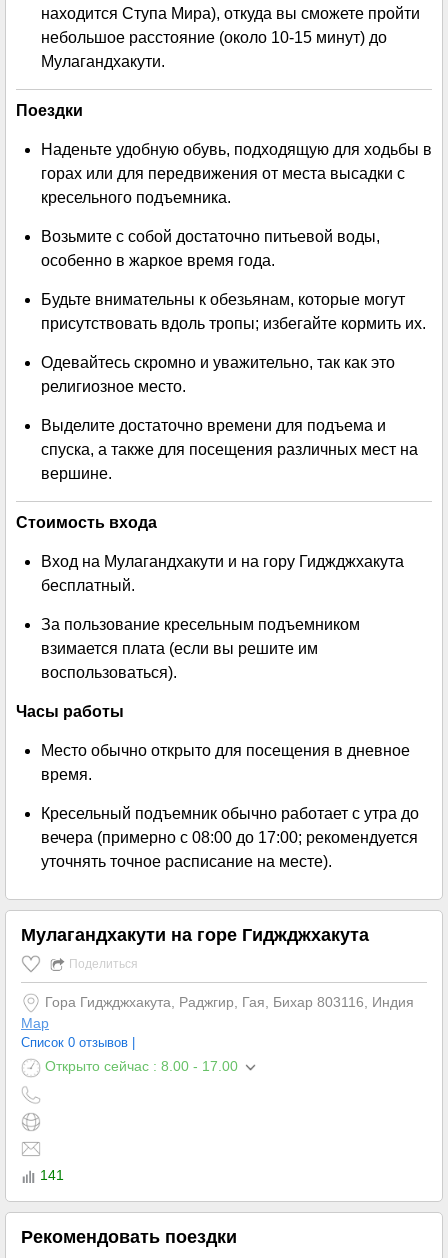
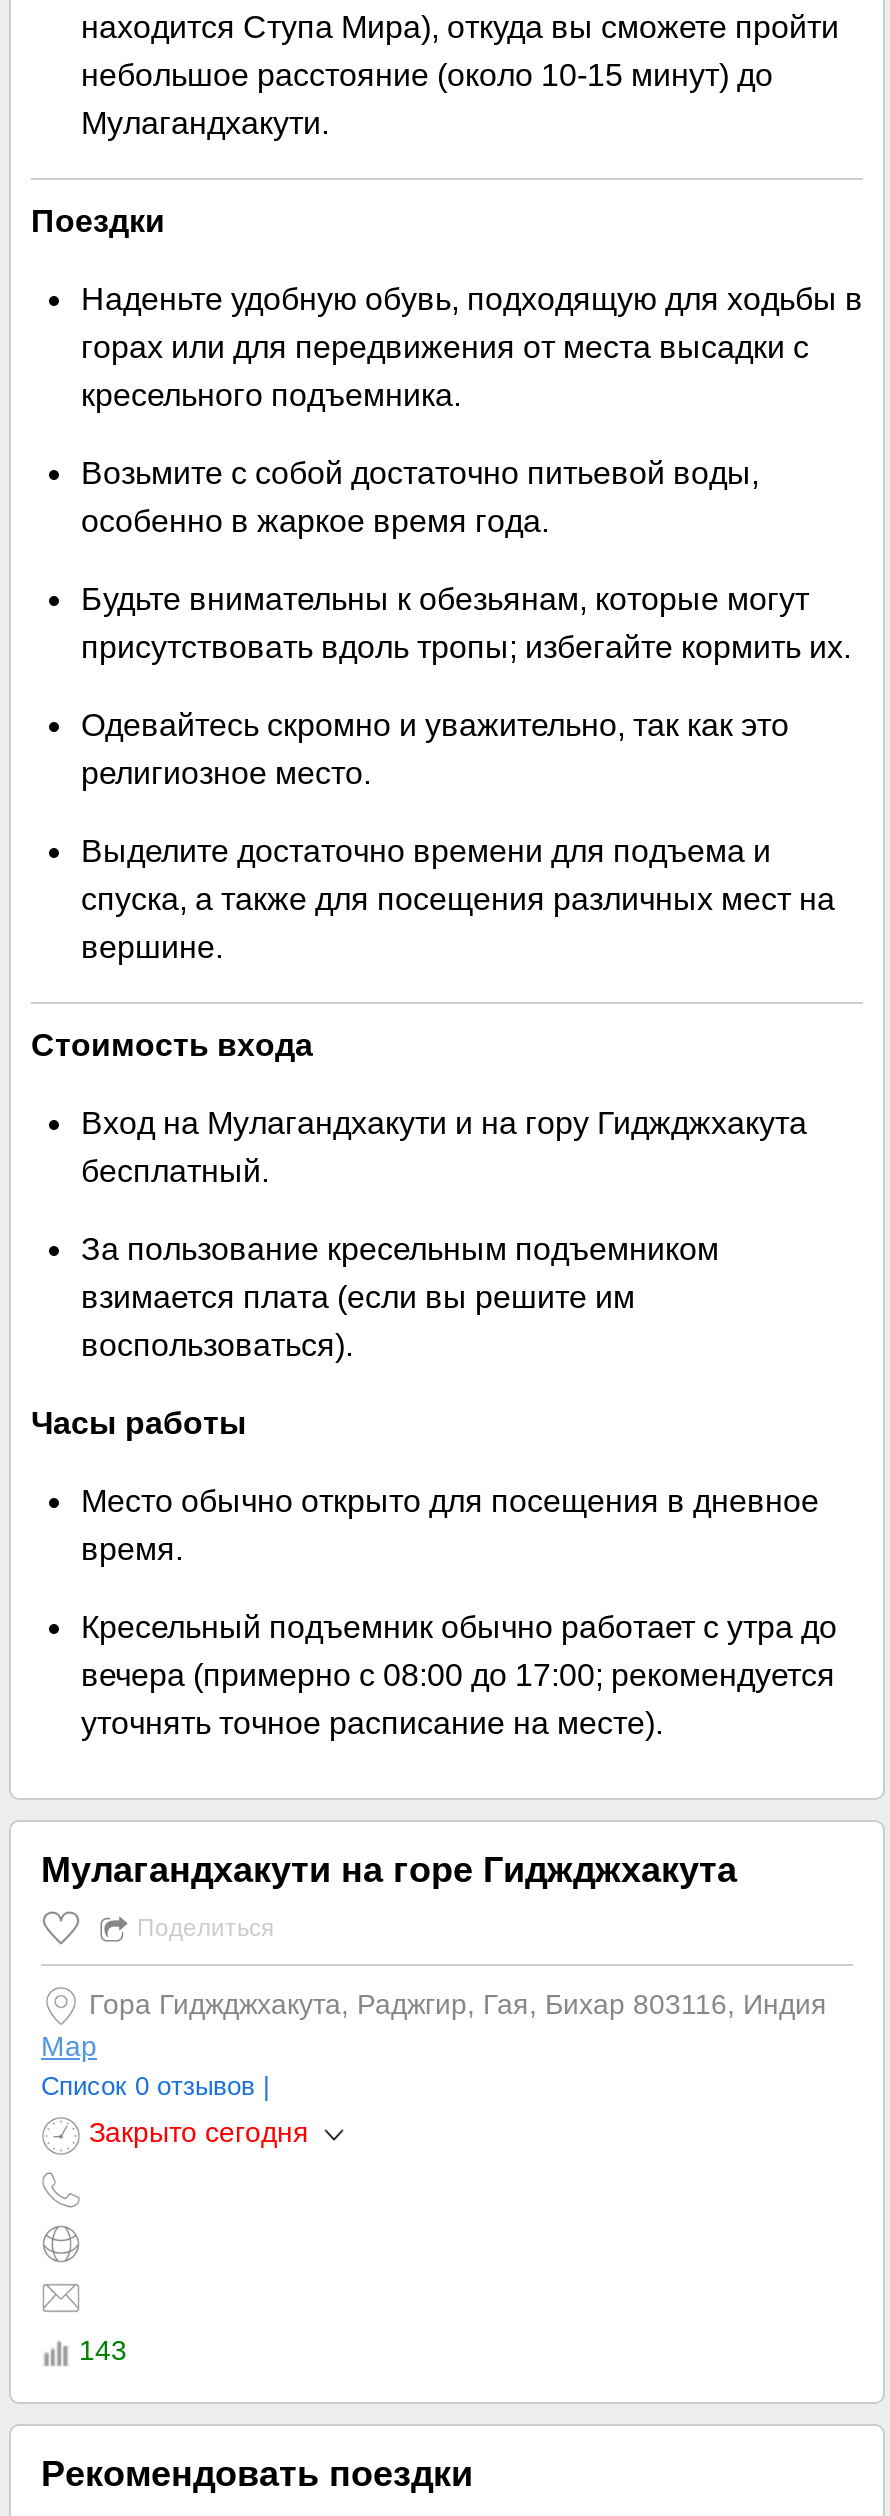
- Открыто сейчас : 8.00 - 17.00
+ Закрыто сегодня

- 141
+ 143
